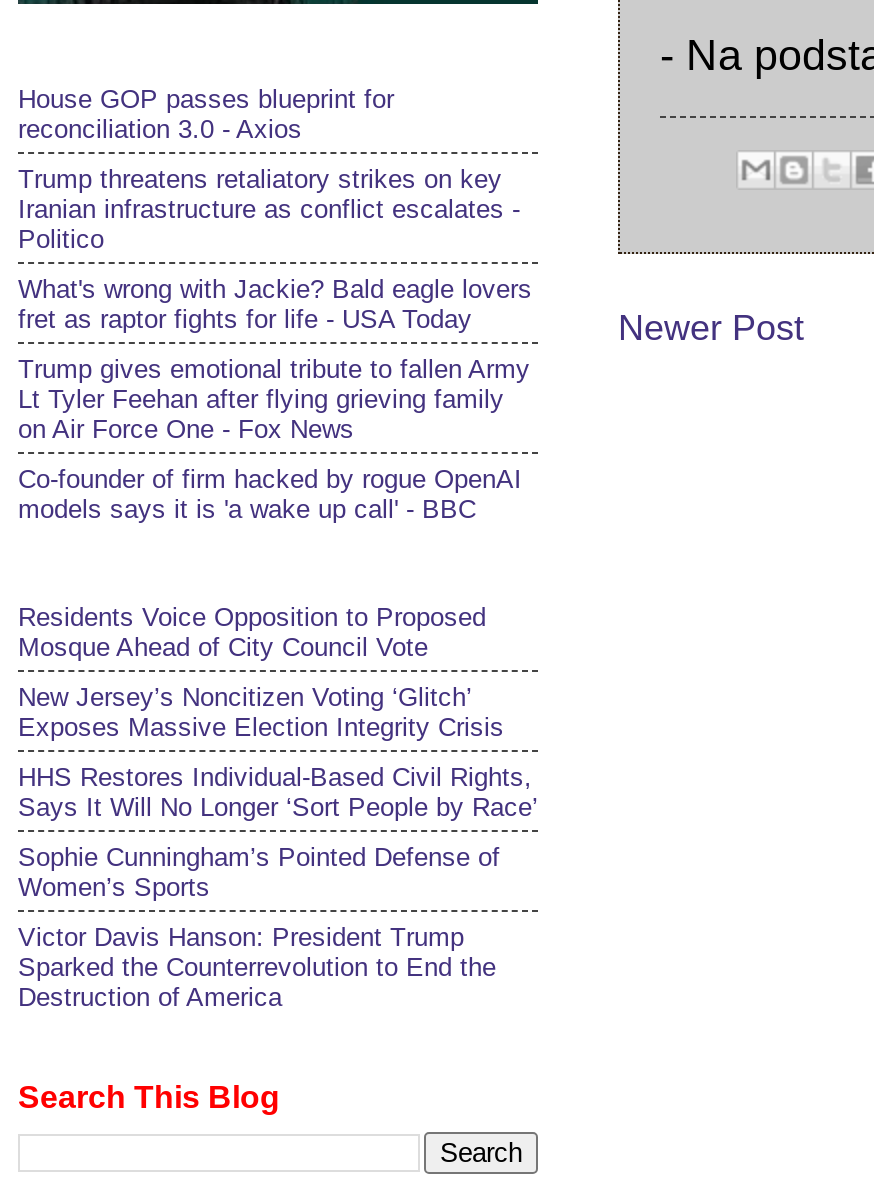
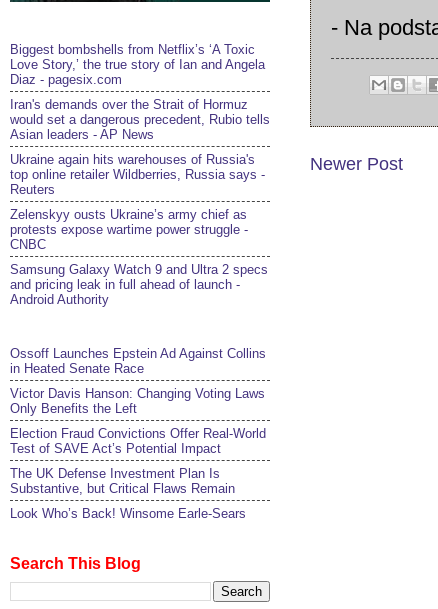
- House GOP passes blueprint for
- reconciliation 3.0 - Axios
+ Biggest bombshells from Netflix’s ‘A Toxic
+ Love Story,’ the true story of Ian and Angela
+ Diaz - pagesix.com

- Trump threatens retaliatory strikes on key
- Iranian infrastructure as conflict escalates -
- Politico
+ Iran's demands over the Strait of Hormuz
+ would set a dangerous precedent, Rubio tells
+ Asian leaders - AP News

- What's wrong with Jackie? Bald eagle lovers
- fret as raptor fights for life - USA Today
+ Ukraine again hits warehouses of Russia's
+ top online retailer Wildberries, Russia says -
+ Reuters

- Trump gives emotional tribute to fallen Army
- Lt Tyler Feehan after flying grieving family
- on Air Force One - Fox News
+ Zelenskyy ousts Ukraine’s army chief as
+ protests expose wartime power struggle -
+ CNBC

- Co-founder of firm hacked by rogue OpenAI
- models says it is 'a wake up call' - BBC
+ Samsung Galaxy Watch 9 and Ultra 2 specs
+ and pricing leak in full ahead of launch -
+ Android Authority

- Residents Voice Opposition to Proposed
- Mosque Ahead of City Council Vote
+ Ossoff Launches Epstein Ad Against Collins
+ in Heated Senate Race

- New Jersey’s Noncitizen Voting ‘Glitch’
- Exposes Massive Election Integrity Crisis
+ Victor Davis Hanson: Changing Voting Laws
+ Only Benefits the Left

- HHS Restores Individual-Based Civil Rights,
- Says It Will No Longer ‘Sort People by Race’
+ Election Fraud Convictions Offer Real-World
+ Test of SAVE Act’s Potential Impact

- Sophie Cunningham’s Pointed Defense of
- Women’s Sports
+ The UK Defense Investment Plan Is
+ Substantive, but Critical Flaws Remain

- Victor Davis Hanson: President Trump
- Sparked the Counterrevolution to End the
- Destruction of America
+ Look Who’s Back! Winsome Earle-Sears
